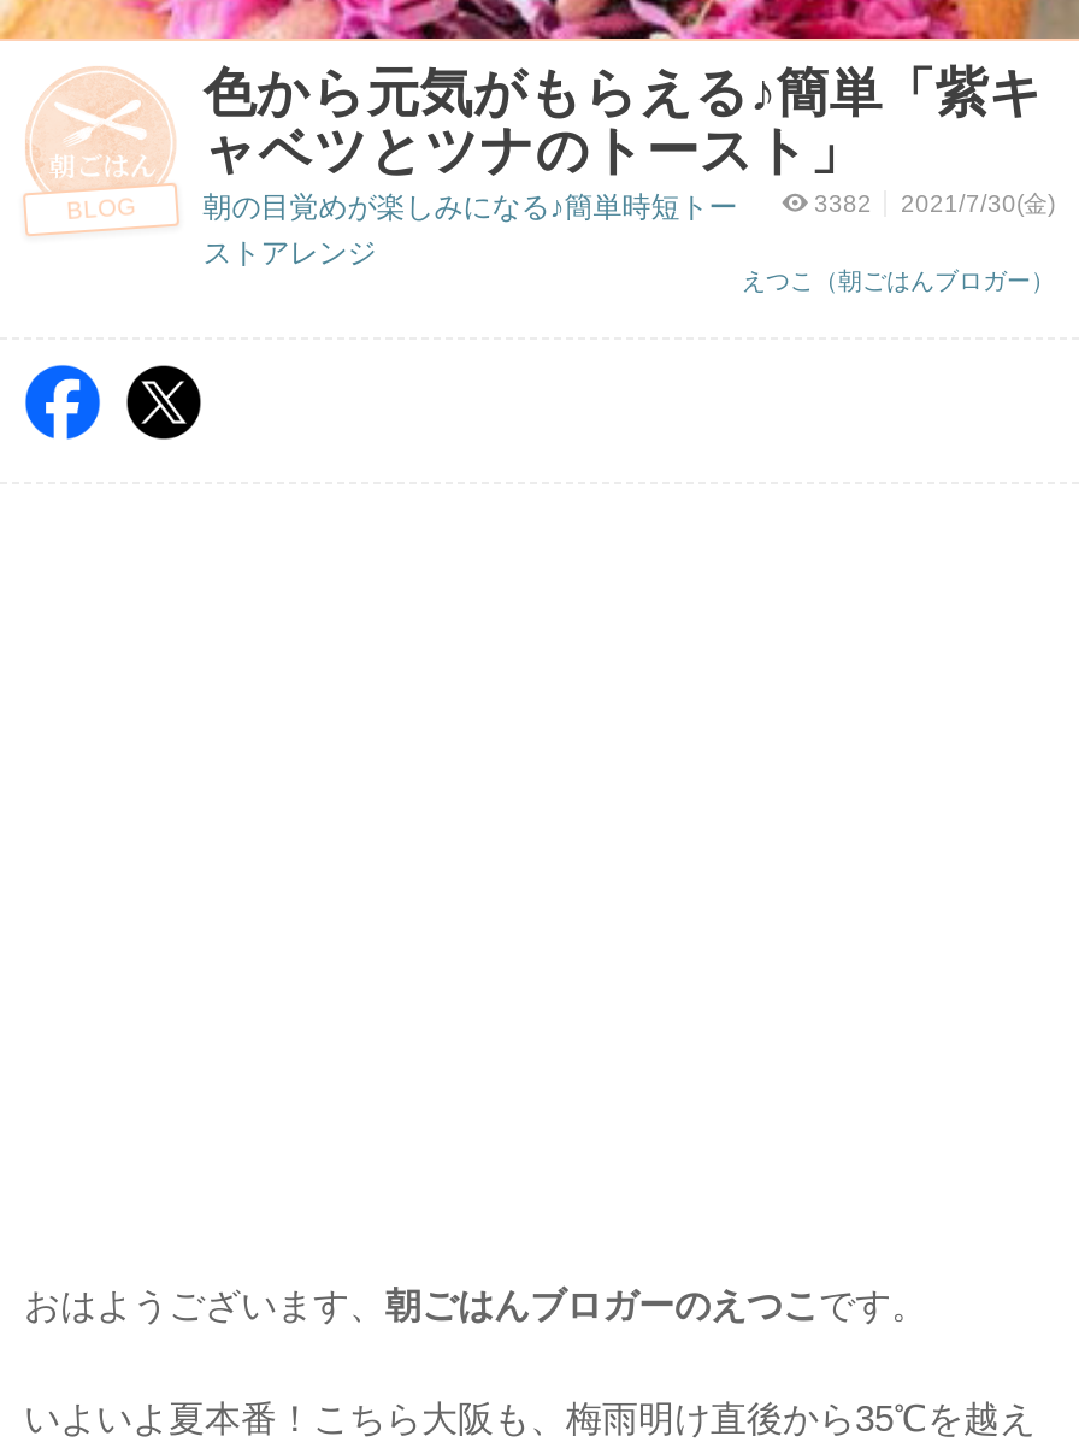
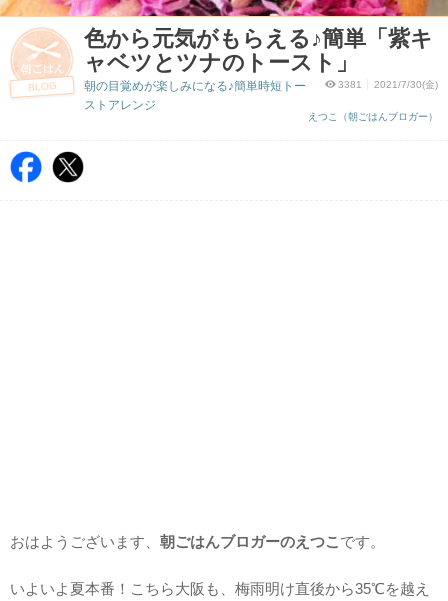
- 3382 2021/7/30(金)
+ 3381 2021/7/30(金)
